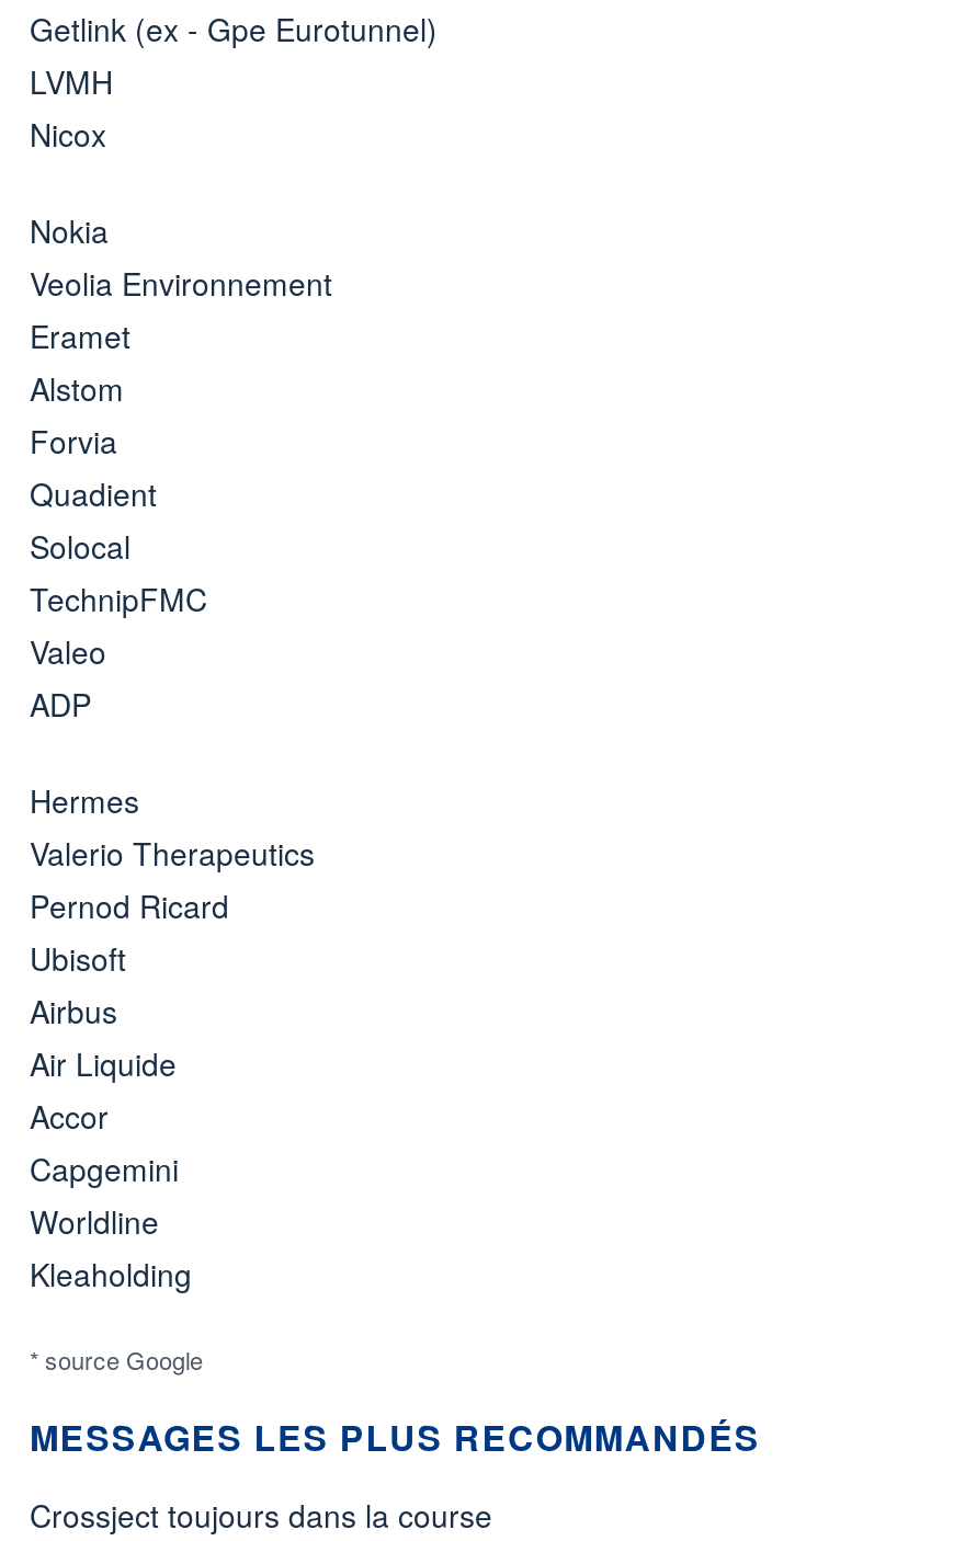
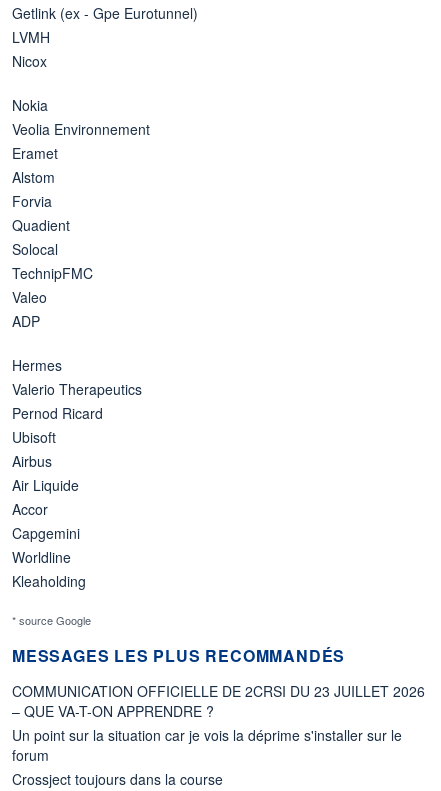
+ COMMUNICATION OFFICIELLE DE 2CRSI DU 23 JUILLET 2026
+ – QUE VA-T-ON APPRENDRE ?
+ Un point sur la situation car je vois la déprime s'installer sur le
+ forum
